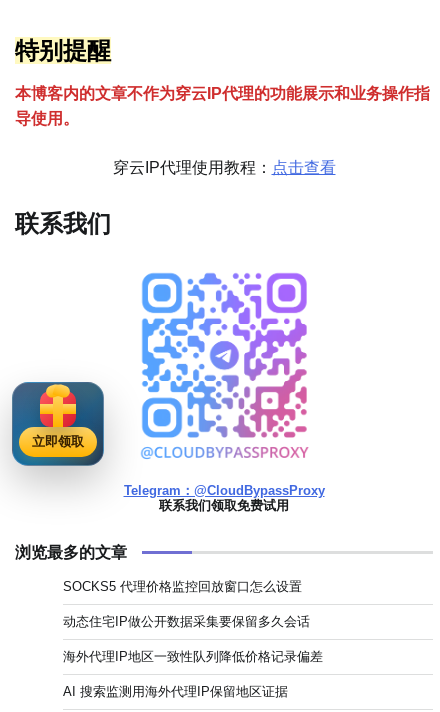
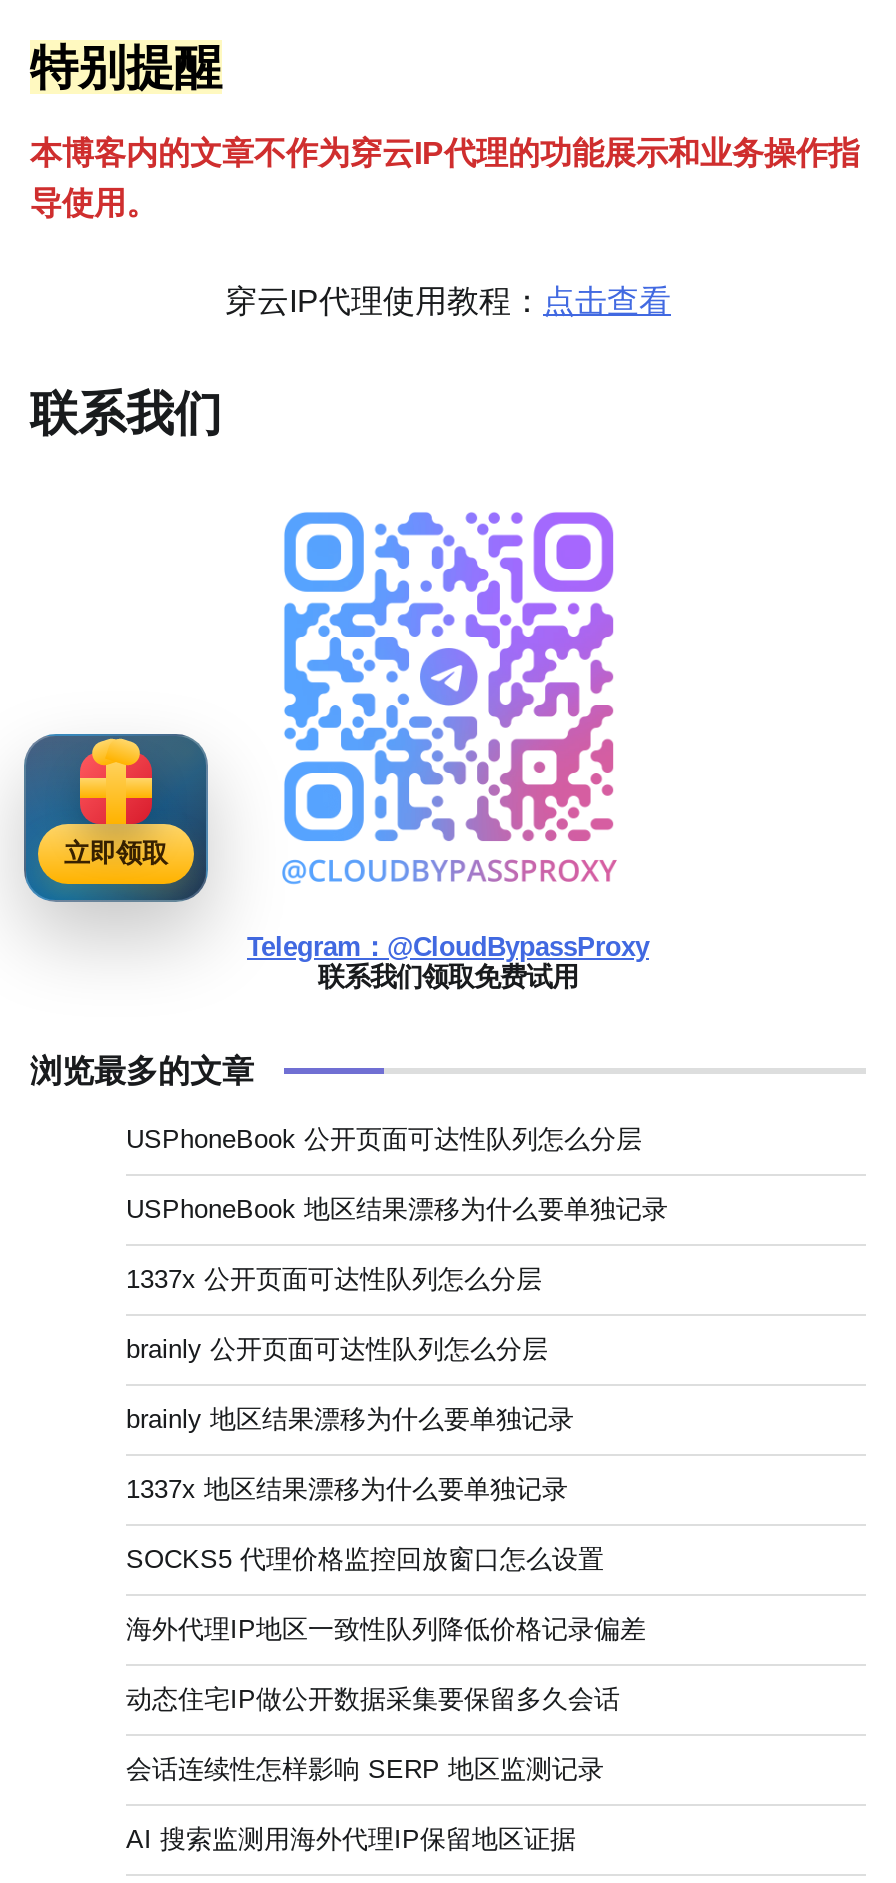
+ USPhoneBook 公开页面可达性队列怎么分层
+ USPhoneBook 地区结果漂移为什么要单独记录
+ 1337x 公开页面可达性队列怎么分层
+ brainly 公开页面可达性队列怎么分层
+ brainly 地区结果漂移为什么要单独记录
+ 1337x 地区结果漂移为什么要单独记录

+ 会话连续性怎样影响 SERP 地区监测记录

moved up: 海外代理IP地区一致性队列降低价格记录偏差
